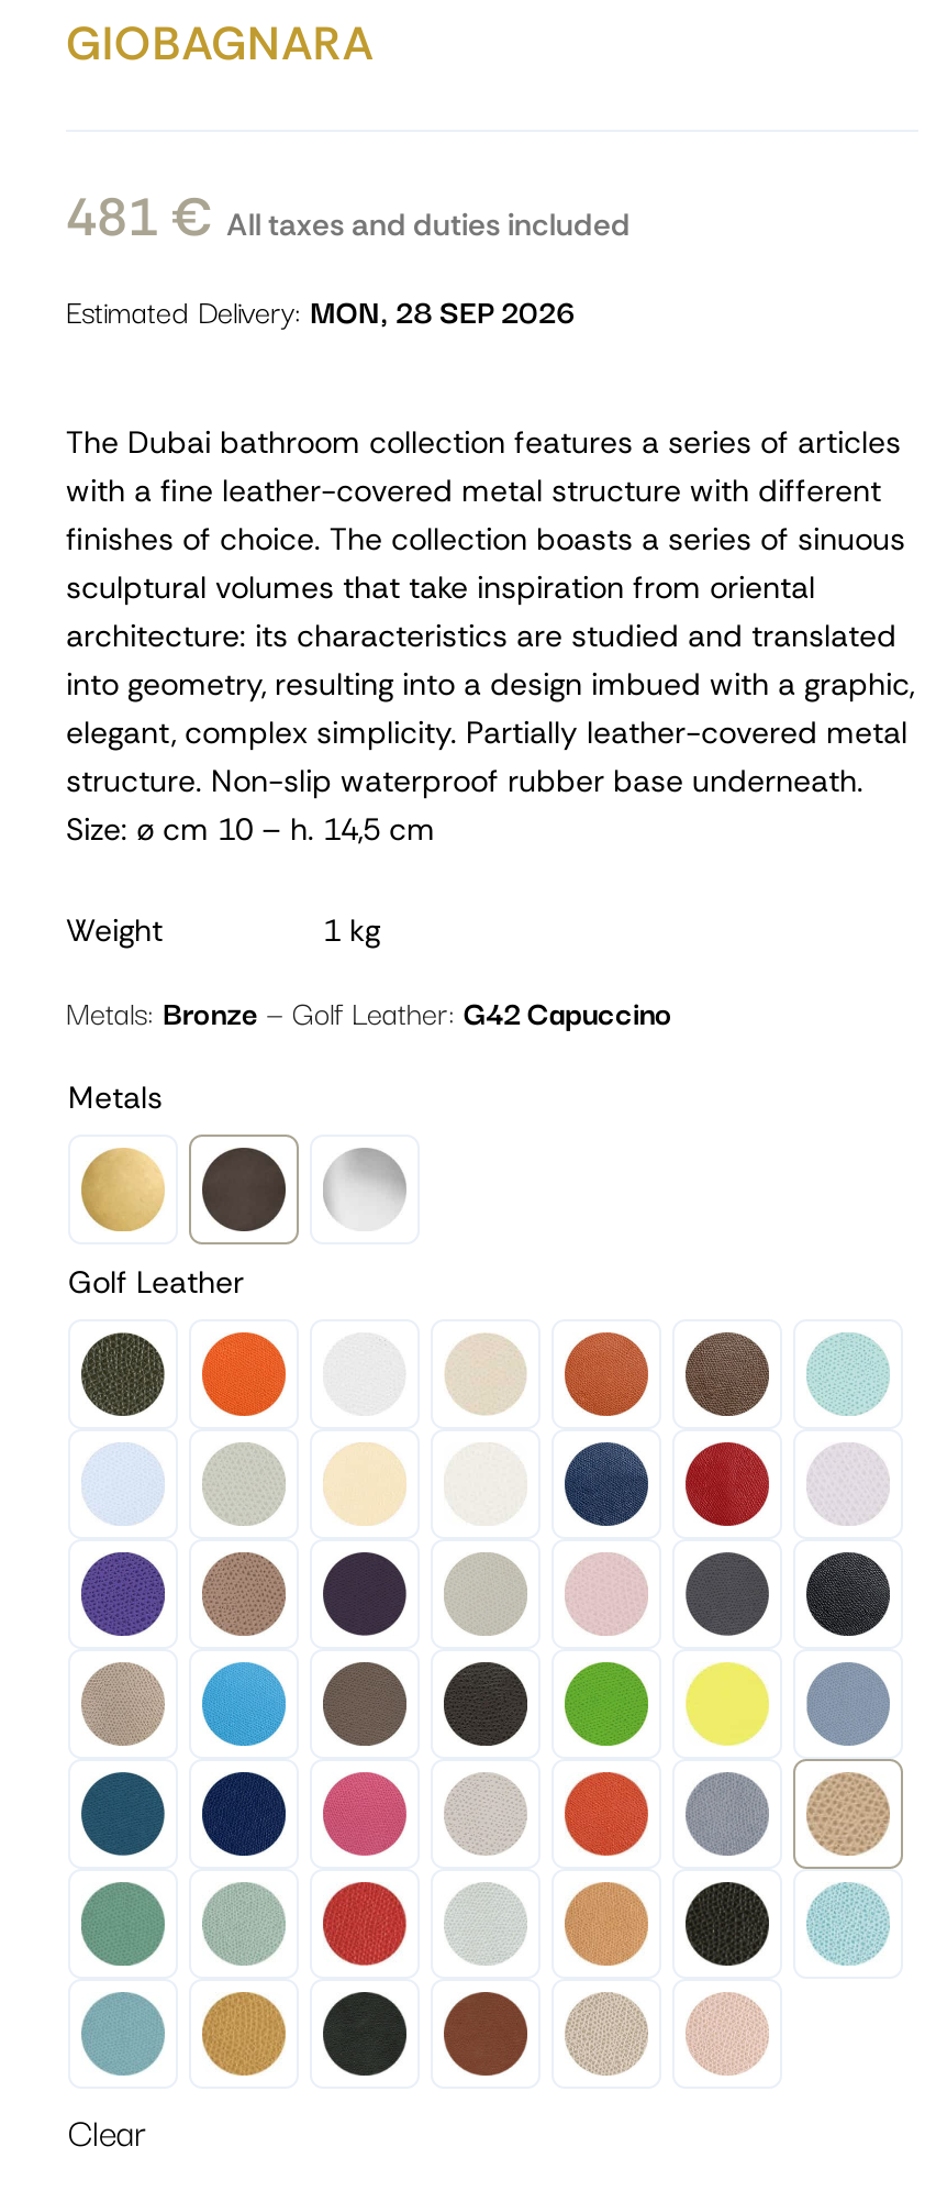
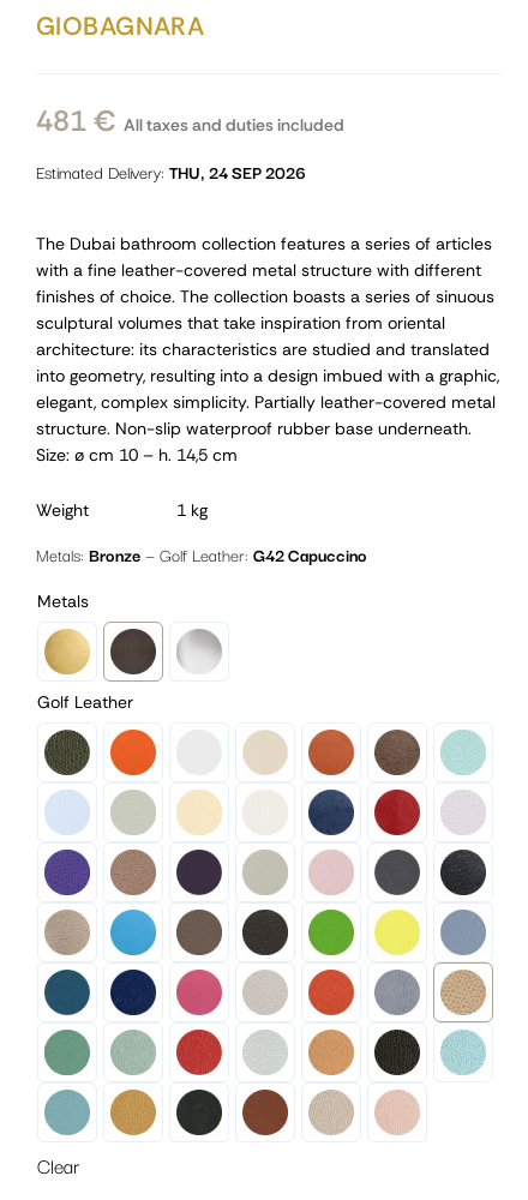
- Estimated Delivery: MON, 28 SEP 2026
+ Estimated Delivery: THU, 24 SEP 2026
